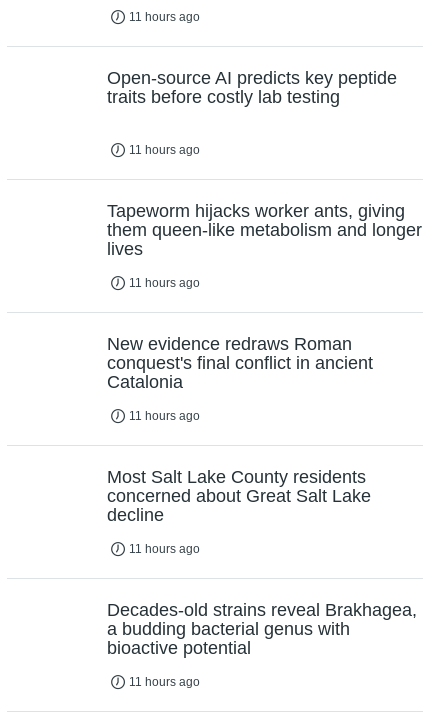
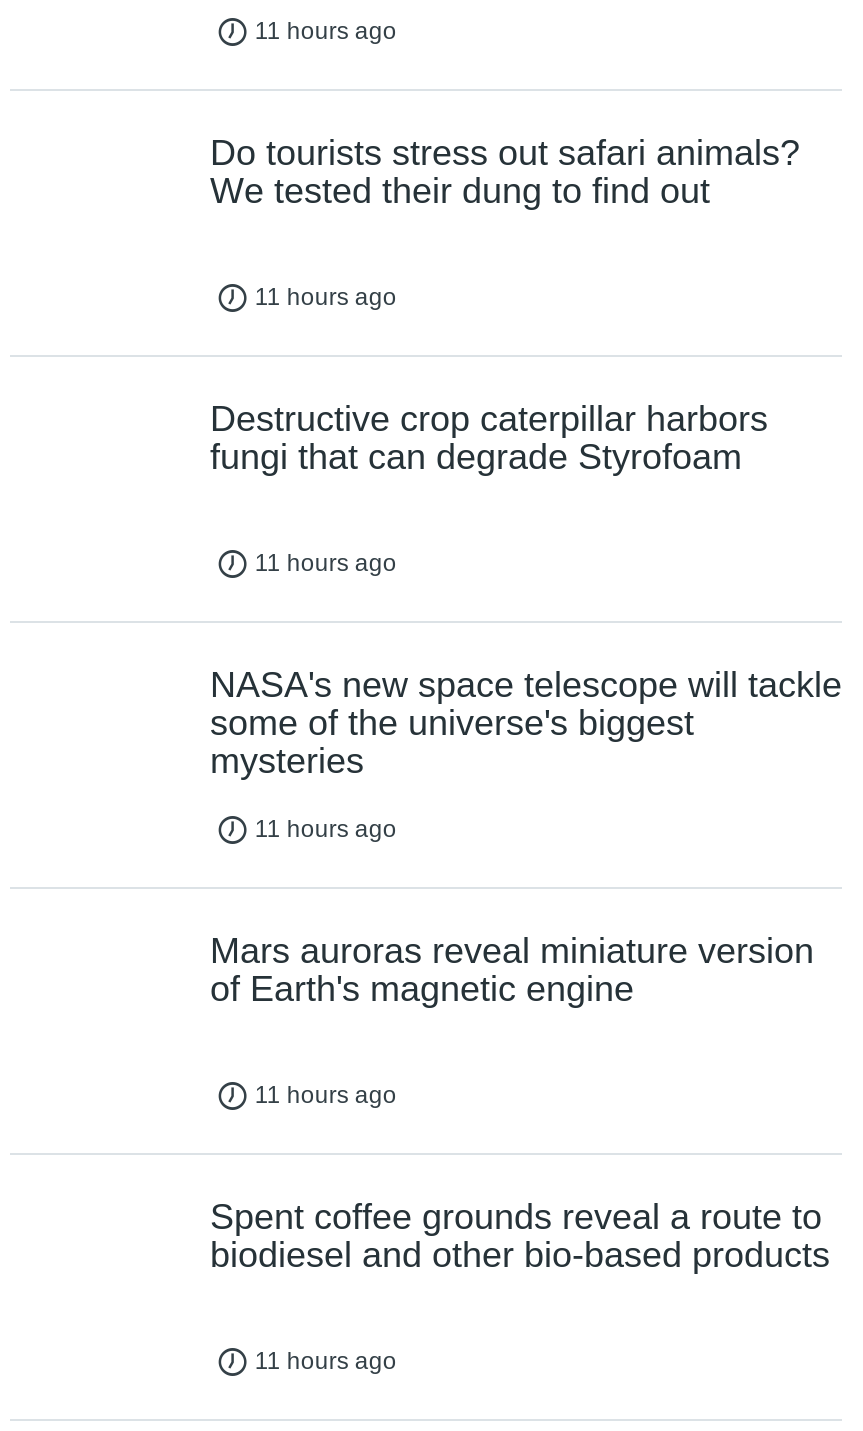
- Open-source AI predicts key peptide
- traits before costly lab testing
+ Do tourists stress out safari animals?
+ We tested their dung to find out

- Tapeworm hijacks worker ants, giving
- them queen-like metabolism and longer
- lives
+ Destructive crop caterpillar harbors
+ fungi that can degrade Styrofoam

- New evidence redraws Roman
- conquest's final conflict in ancient
- Catalonia
+ NASA's new space telescope will tackle
+ some of the universe's biggest
+ mysteries

- Most Salt Lake County residents
- concerned about Great Salt Lake
- decline
+ Mars auroras reveal miniature version
+ of Earth's magnetic engine

- Decades-old strains reveal Brakhagea,
- a budding bacterial genus with
- bioactive potential
+ Spent coffee grounds reveal a route to
+ biodiesel and other bio-based products
